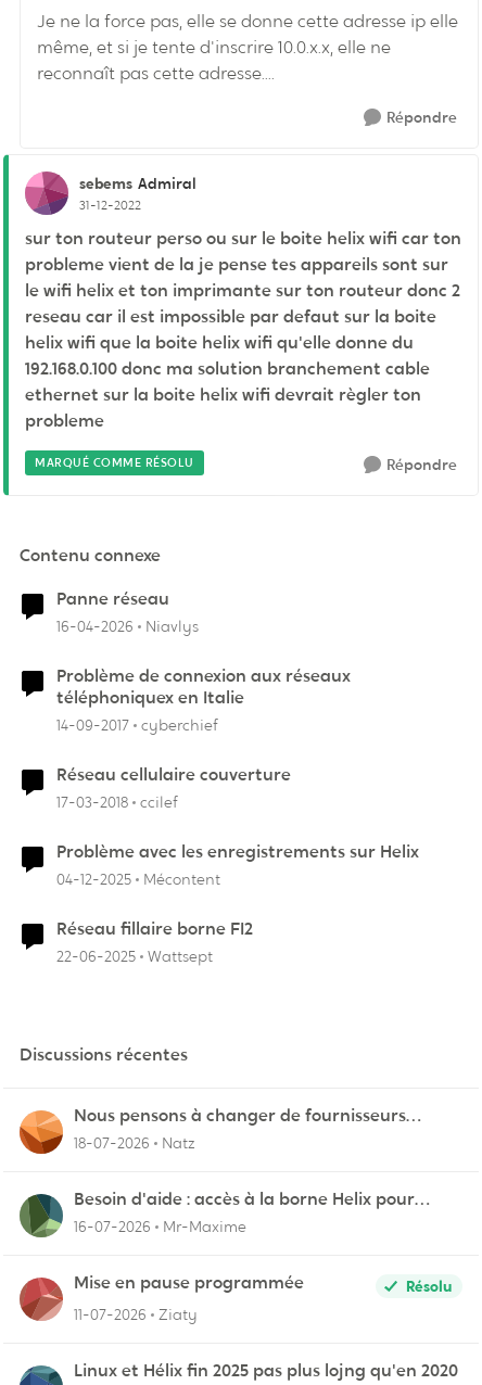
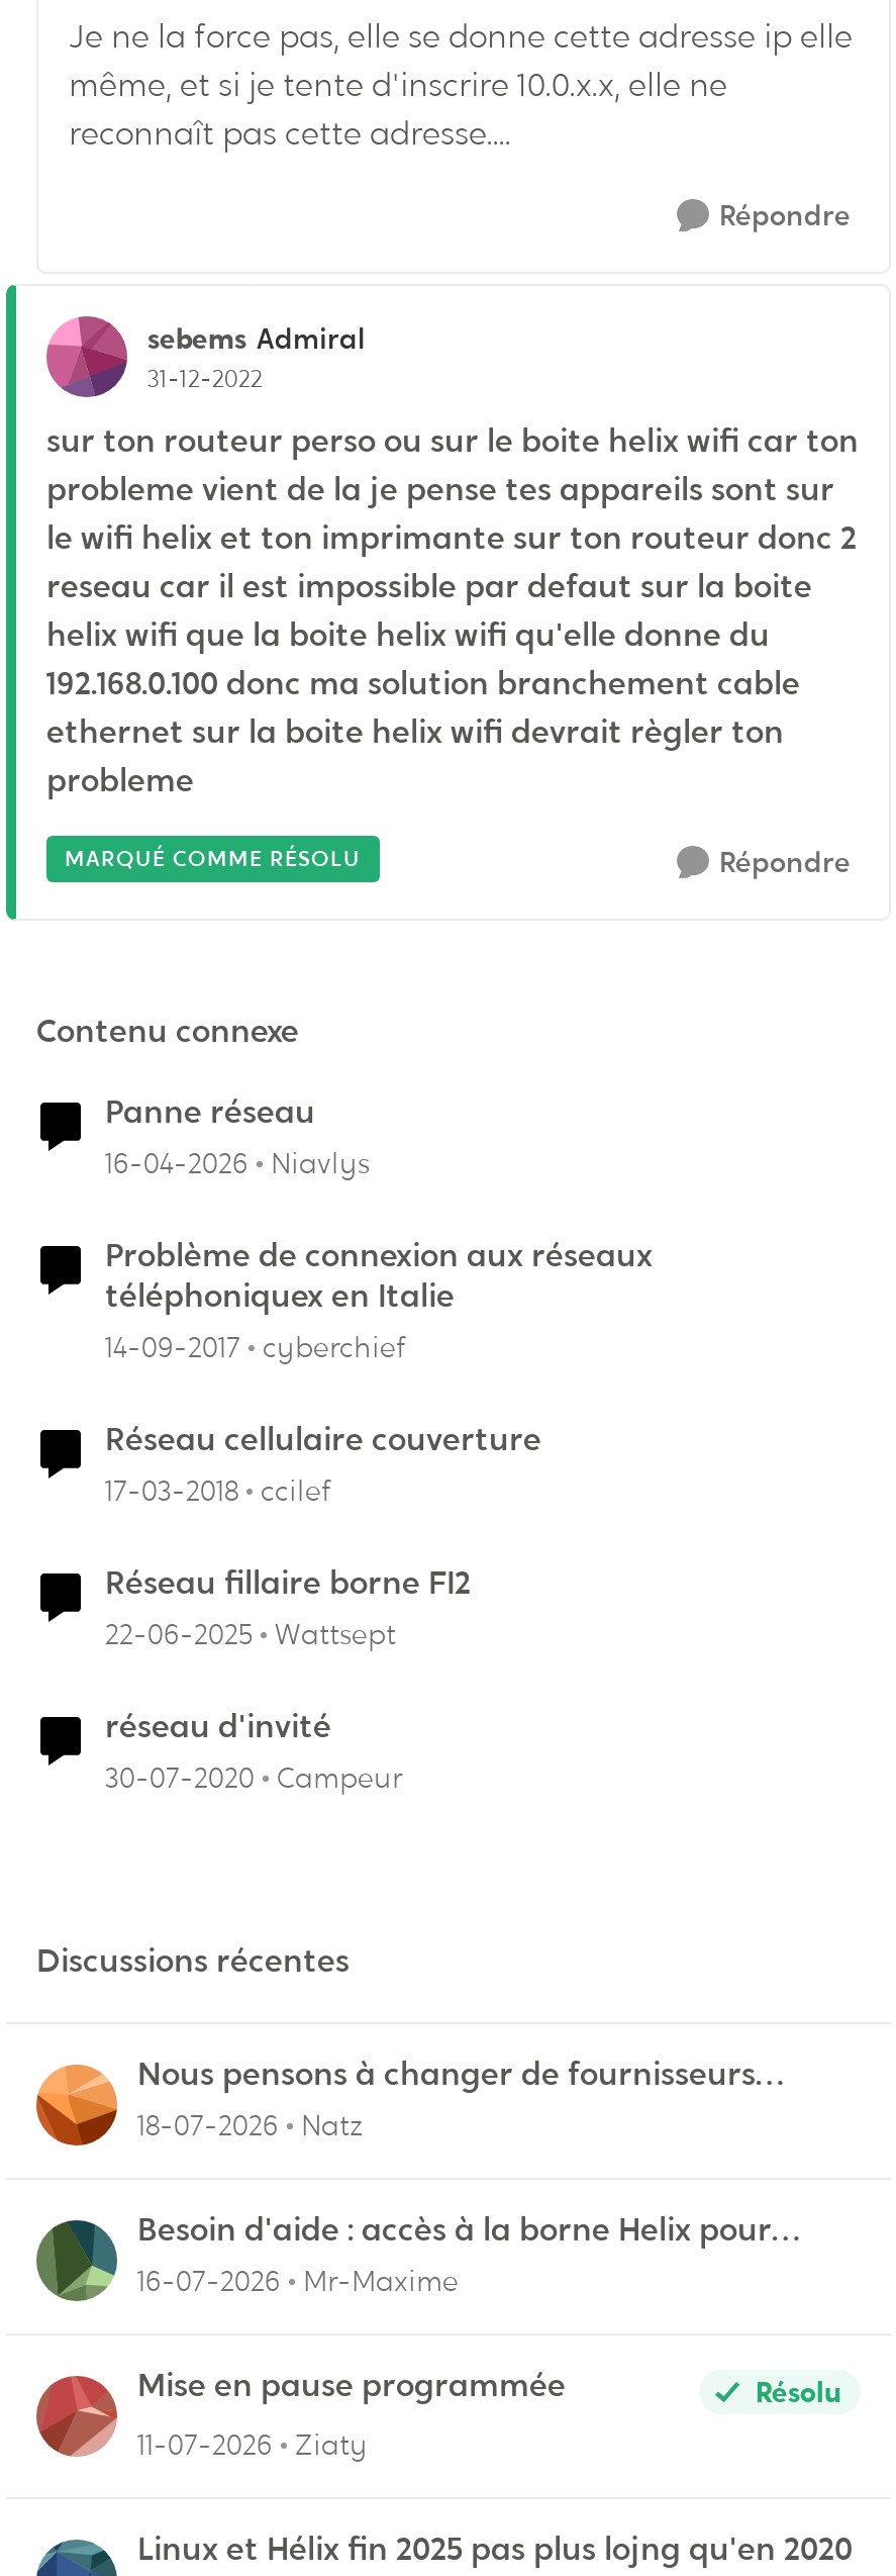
- Problème avec les enregistrements sur Helix
- 04-12-2025
- Mécontent

moved up: Réseau fillaire borne FI2 | 22-06-2025 | Wattsept

+ réseau d'invité
+ 30-07-2020
+ Campeur
